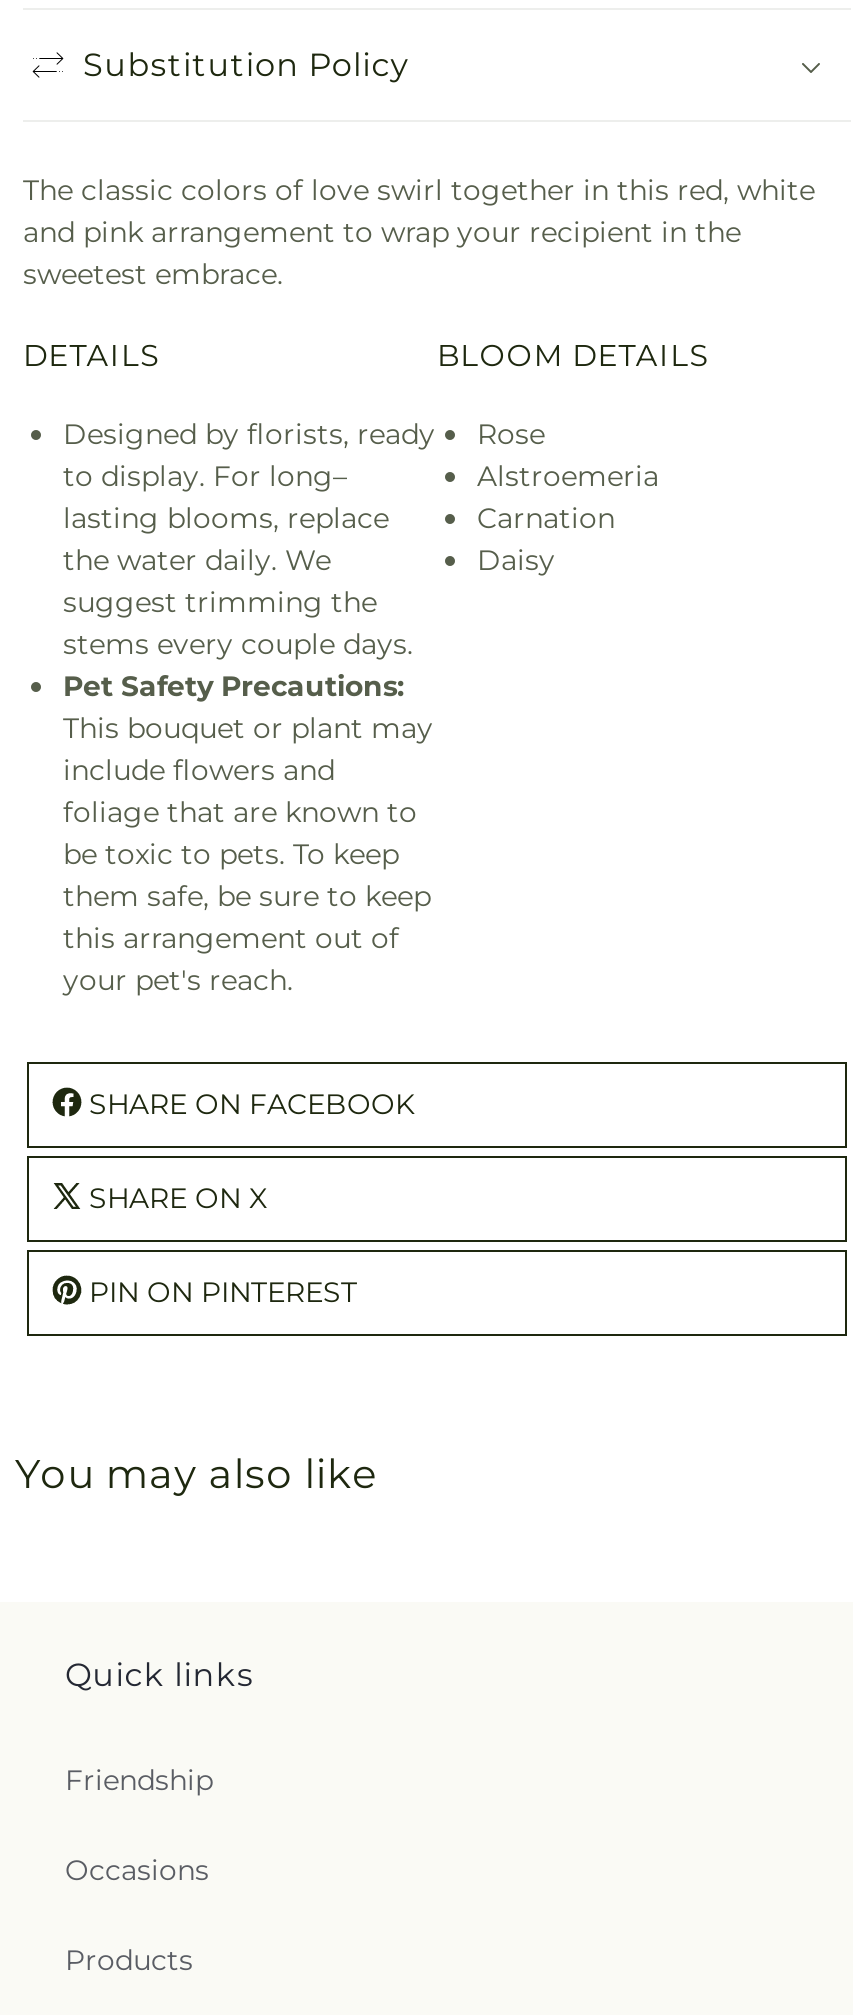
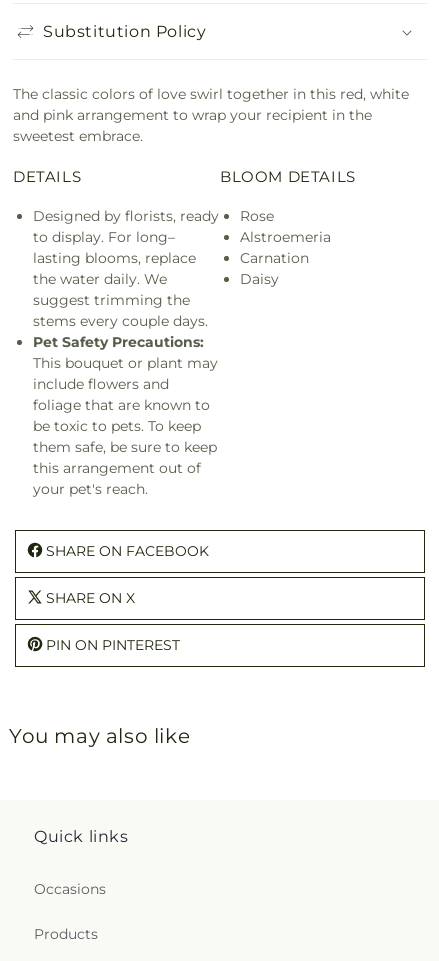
- Friendship
